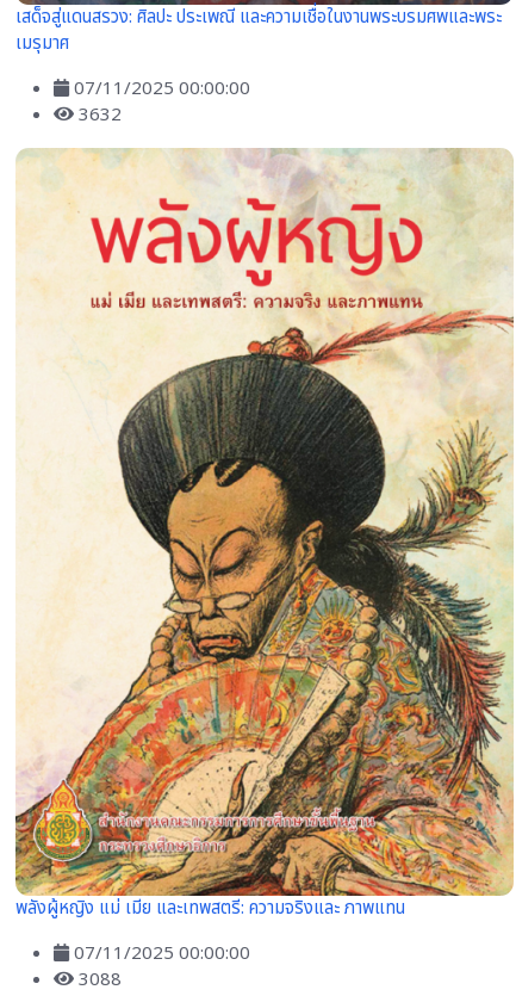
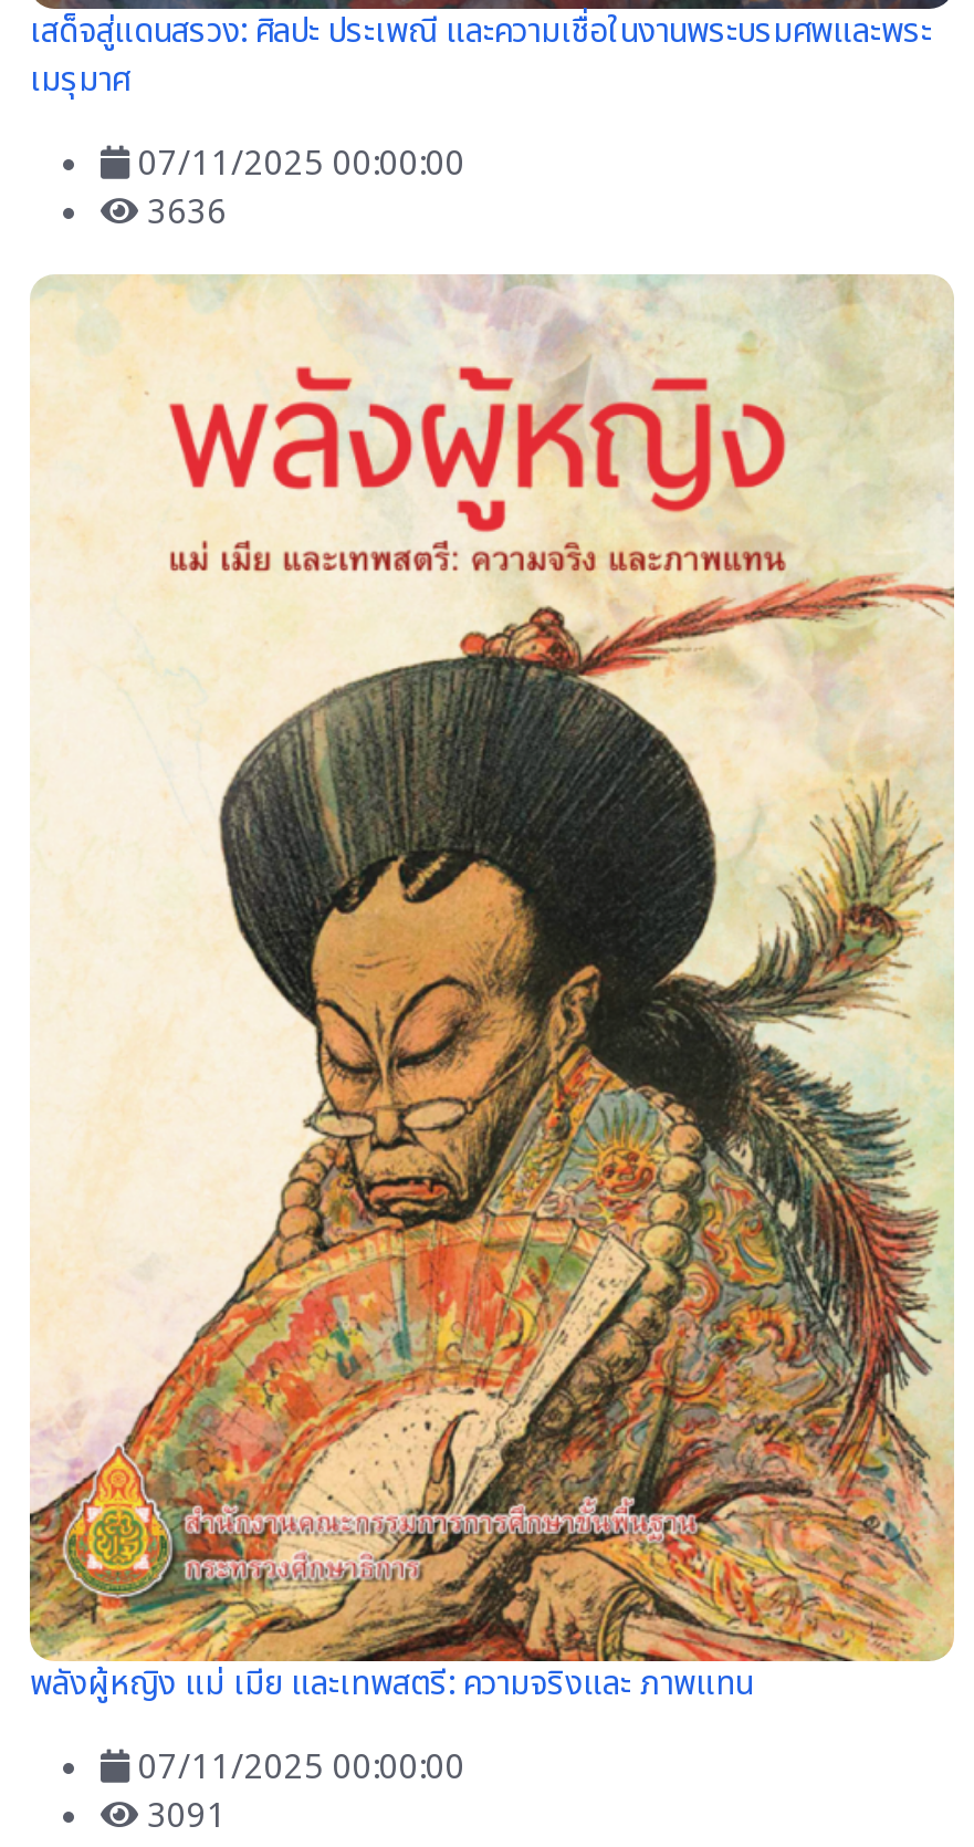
- 3632
+ 3636

- 3088
+ 3091
